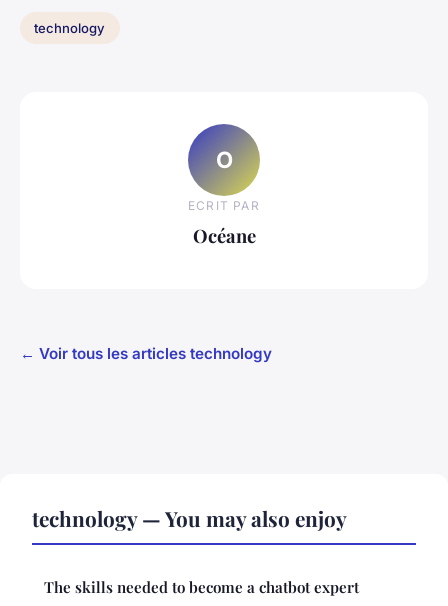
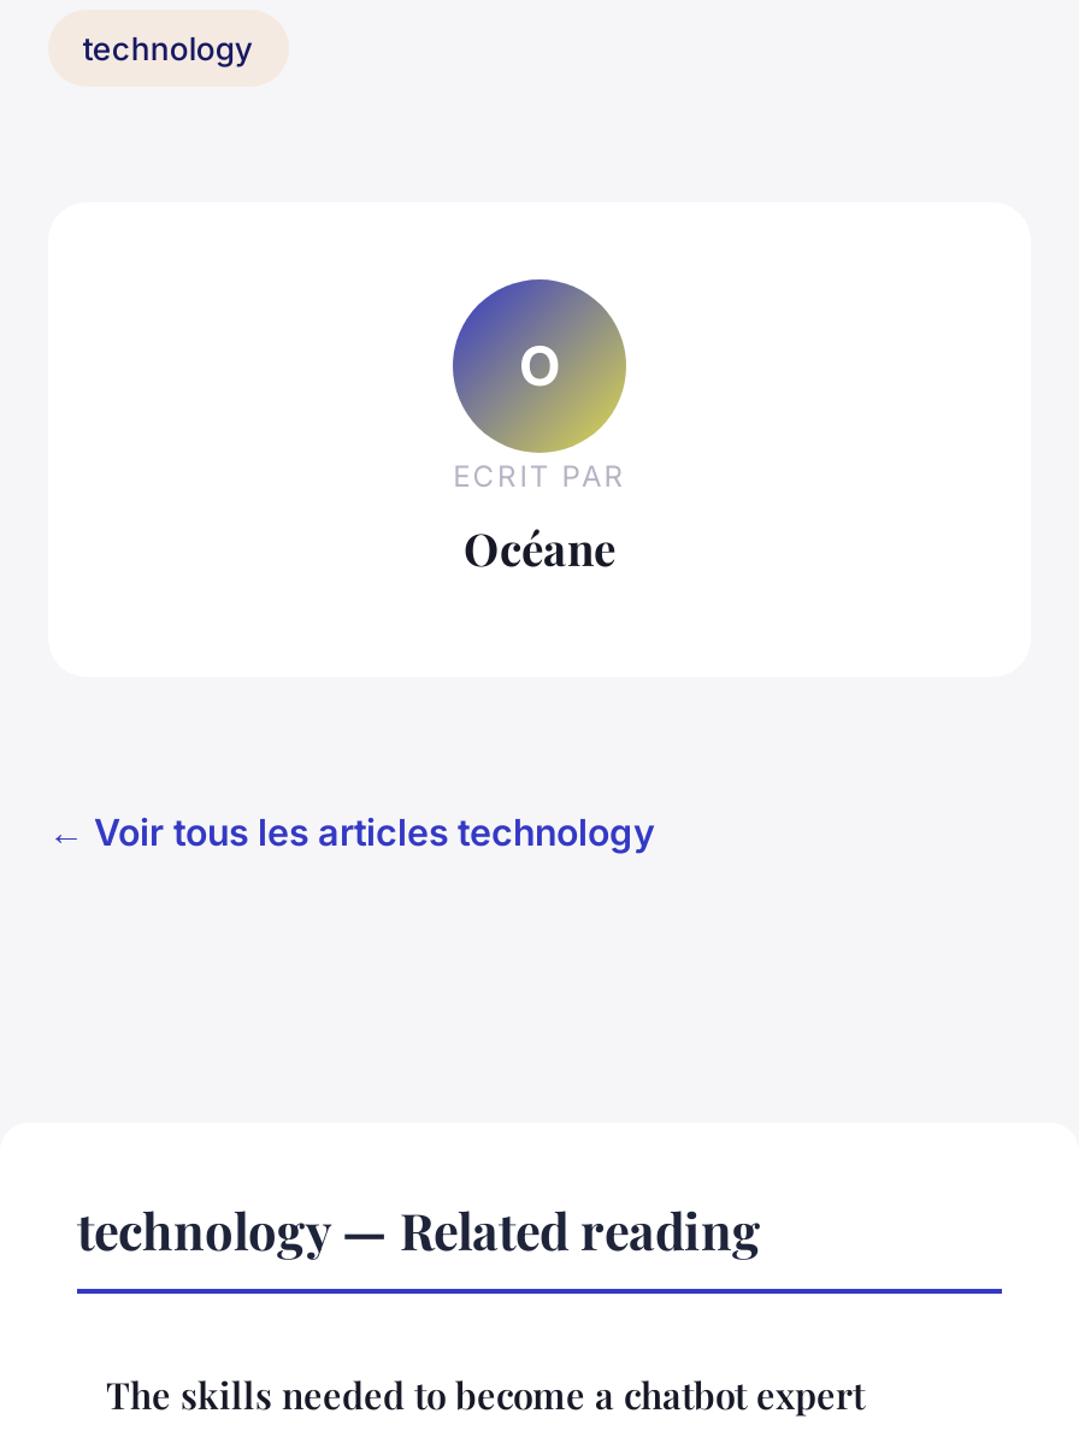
- technology — You may also enjoy
+ technology — Related reading
